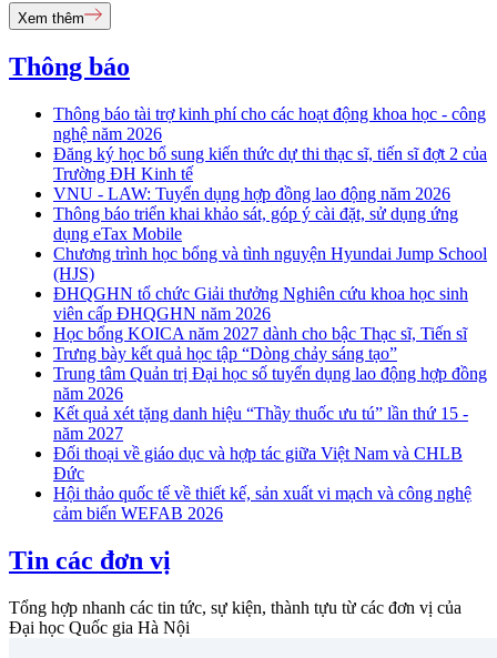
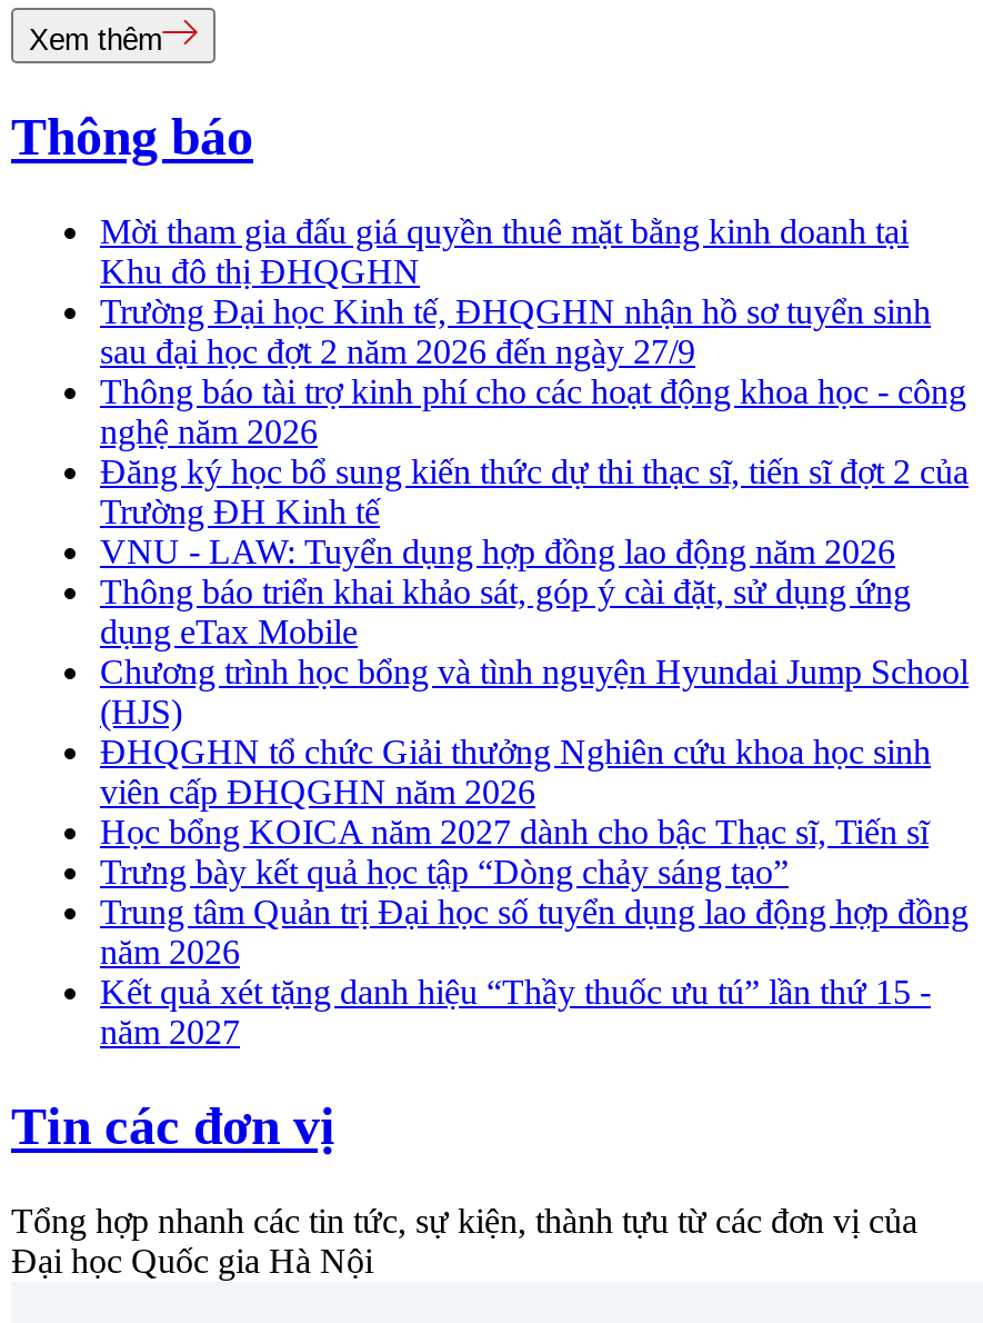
+ Mời tham gia đấu giá quyền thuê mặt bằng kinh doanh tại
+ Khu đô thị ĐHQGHN
+ Trường Đại học Kinh tế, ĐHQGHN nhận hồ sơ tuyển sinh
+ sau đại học đợt 2 năm 2026 đến ngày 27/9

moved down: Thông báo tài trợ kinh phí cho các hoạt động khoa học - công | nghệ năm 2026 | Đăng ký học bổ sung kiến thức dự thi thạc sĩ, tiến sĩ đợt 2 của | ... | Kết quả xét tặng danh hiệu “Thầy thuốc ưu tú” lần thứ 15 - | năm 2027

- Đối thoại về giáo dục và hợp tác giữa Việt Nam và CHLB
- Đức
- Hội thảo quốc tế về thiết kế, sản xuất vi mạch và công nghệ
- cảm biến WEFAB 2026
